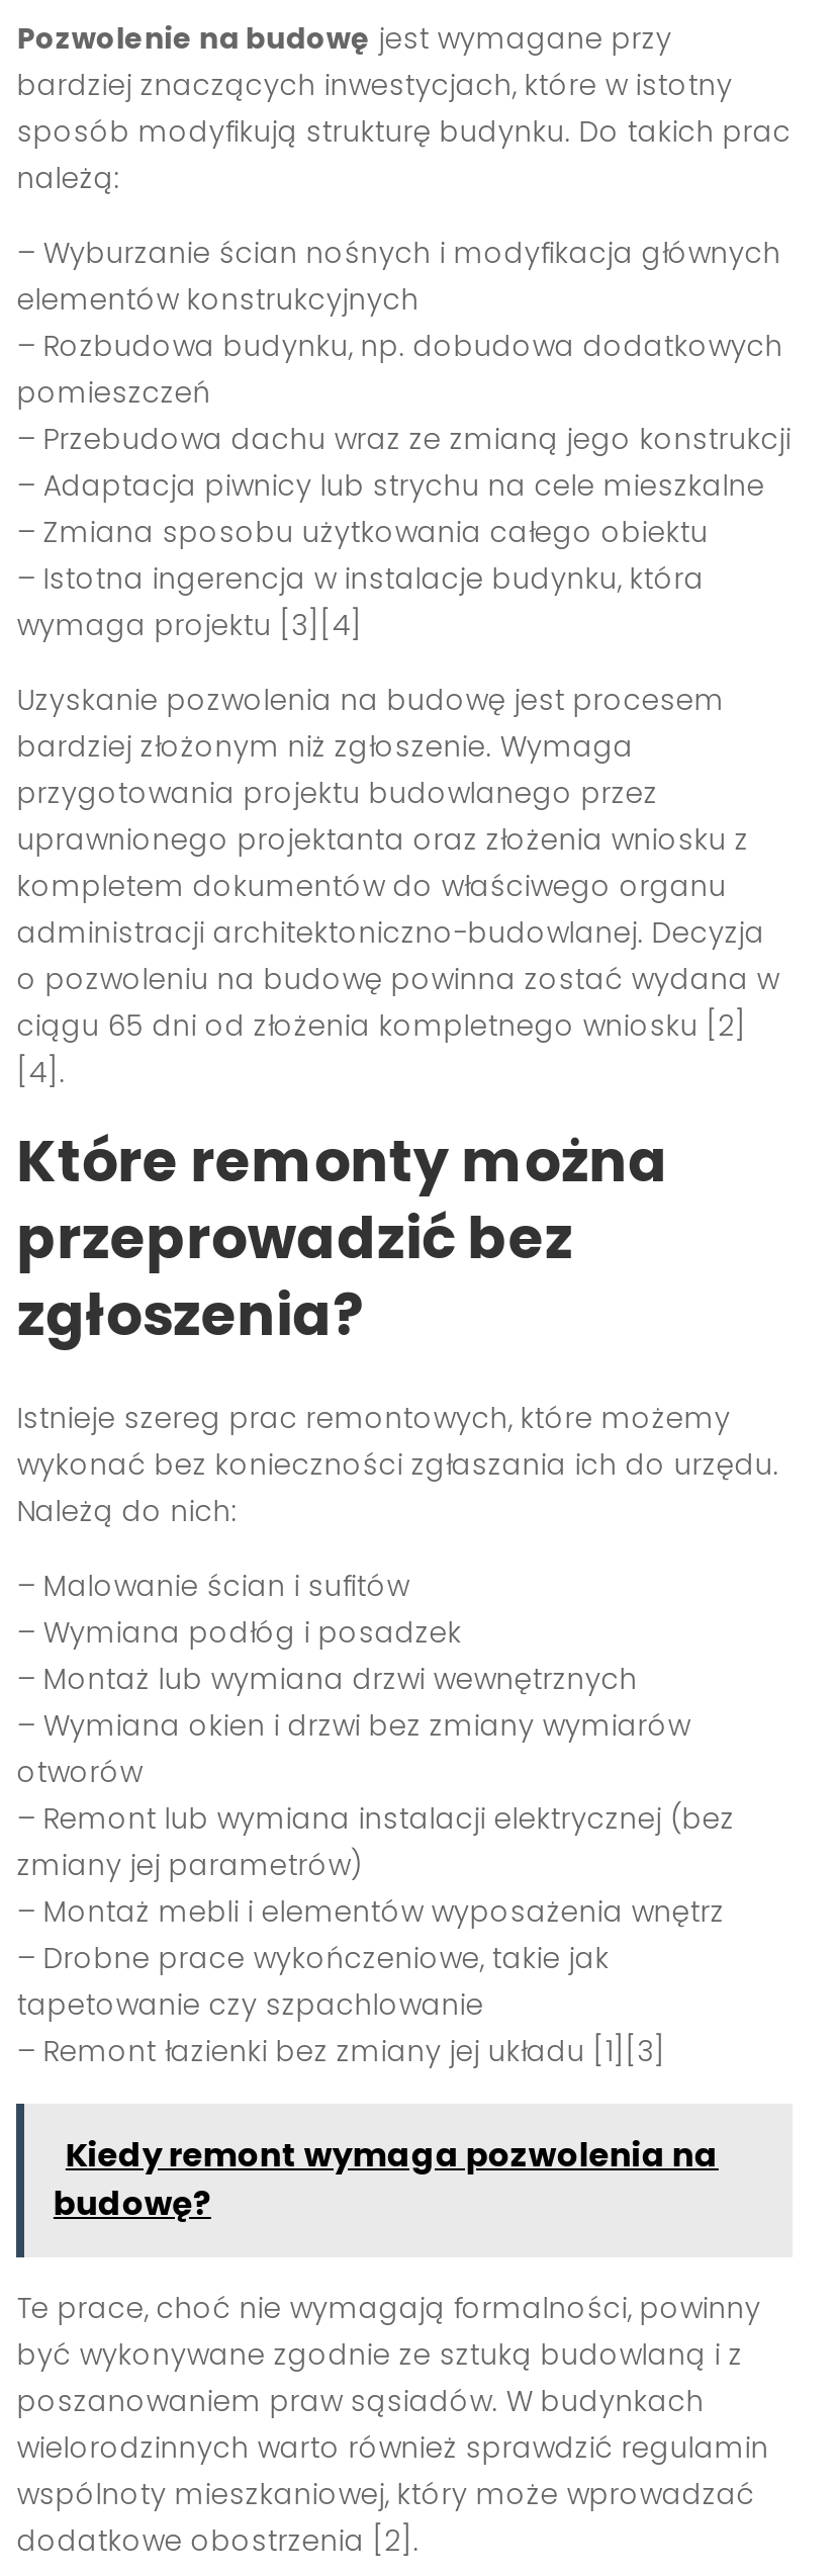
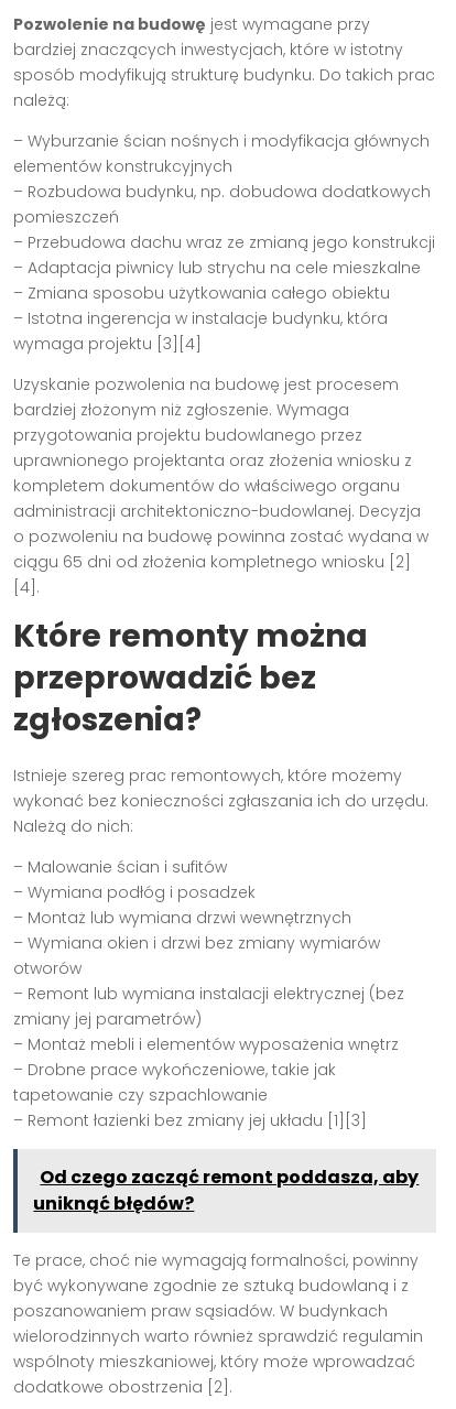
- Kiedy remont wymaga pozwolenia na
- budowę?
+ Od czego zacząć remont poddasza, aby
+ uniknąć błędów?
